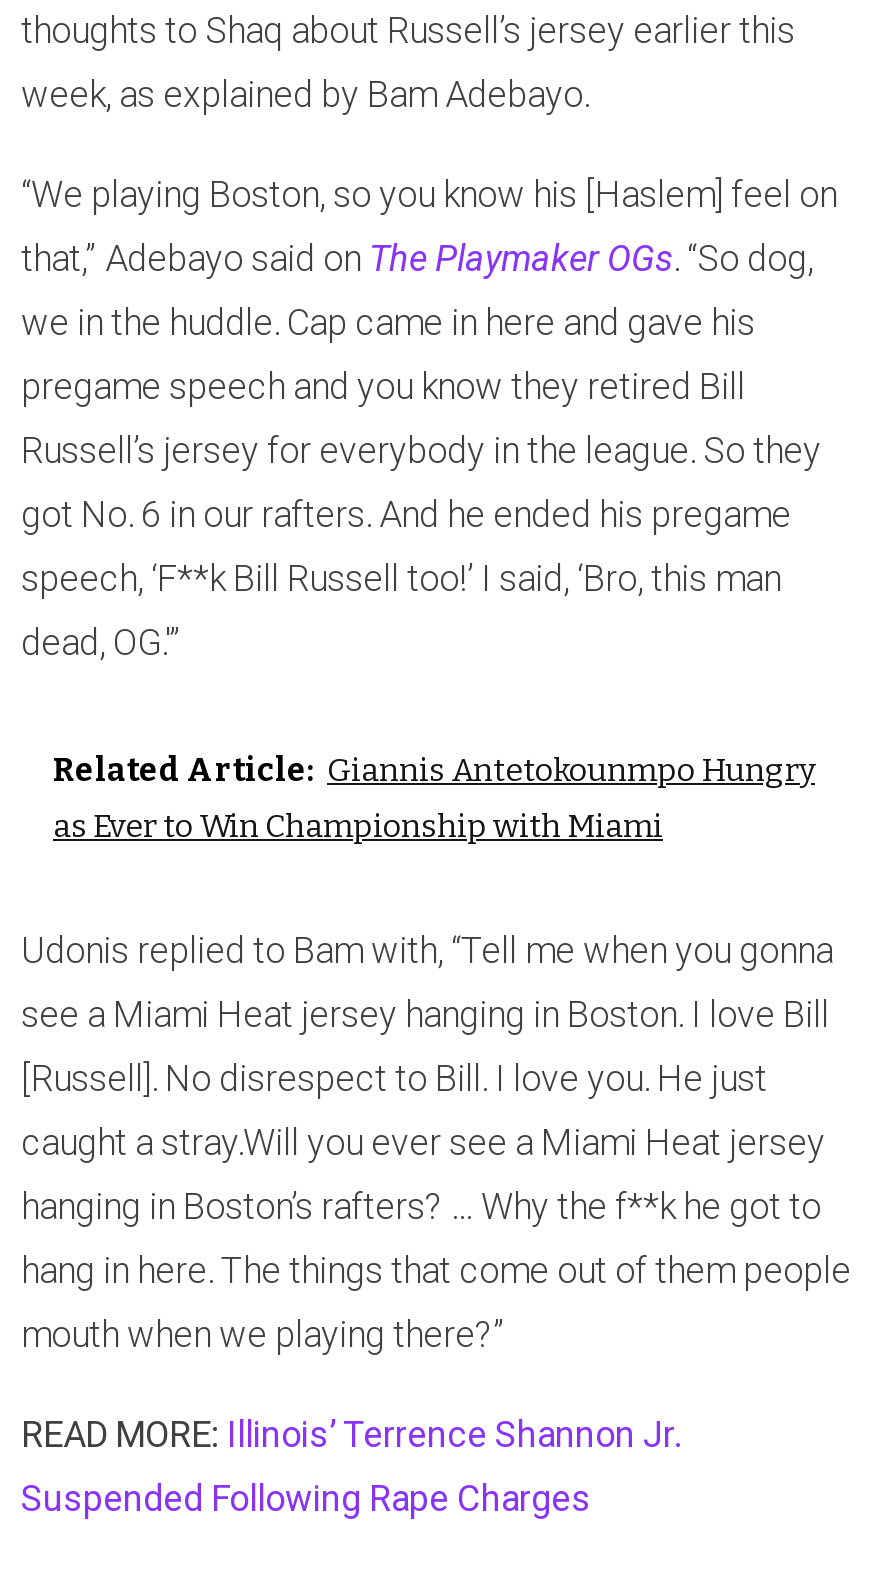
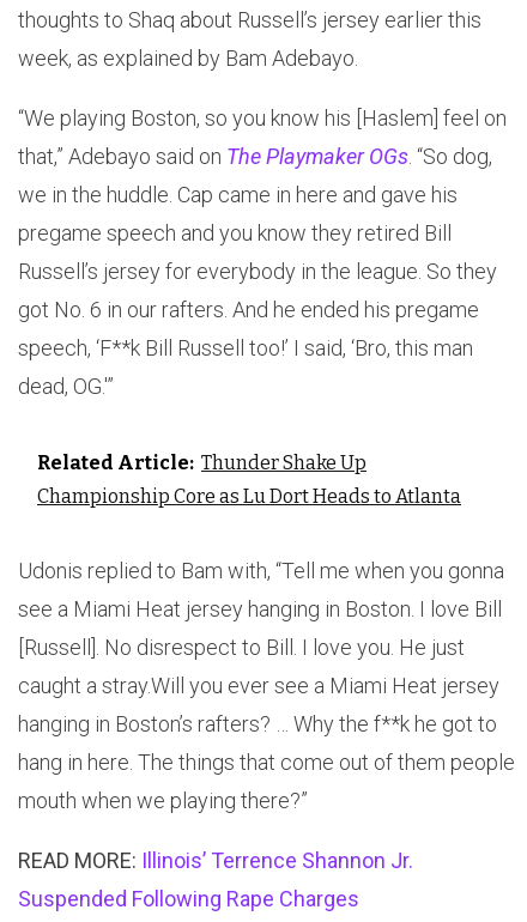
- Related Article: Giannis Antetokounmpo Hungry
+ Related Article: Thunder Shake Up

- as Ever to Win Championship with Miami
+ Championship Core as Lu Dort Heads to Atlanta
